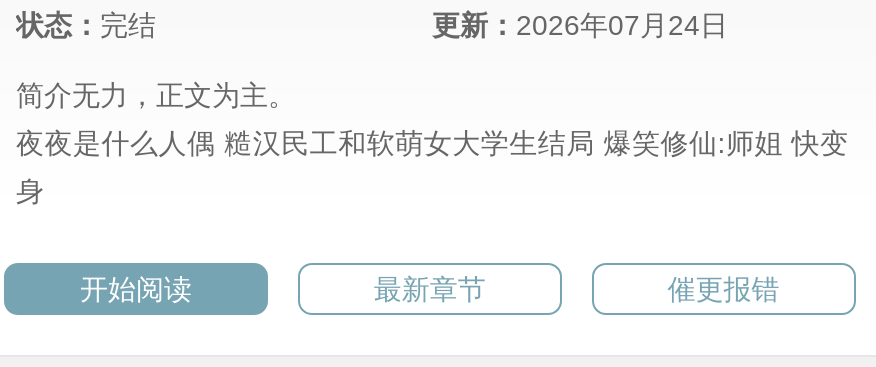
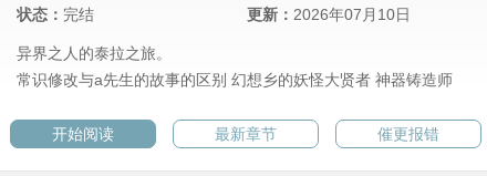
- 更新：2026年07月24日
- 简介无力，正文为主。
- 夜夜是什么人偶 糙汉民工和软萌女大学生结局 爆笑修仙:师姐 快变
- 身
+ 更新：2026年07月10日
+ 异界之人的泰拉之旅。
+ 常识修改与a先生的故事的区别 幻想乡的妖怪大贤者 神器铸造师
